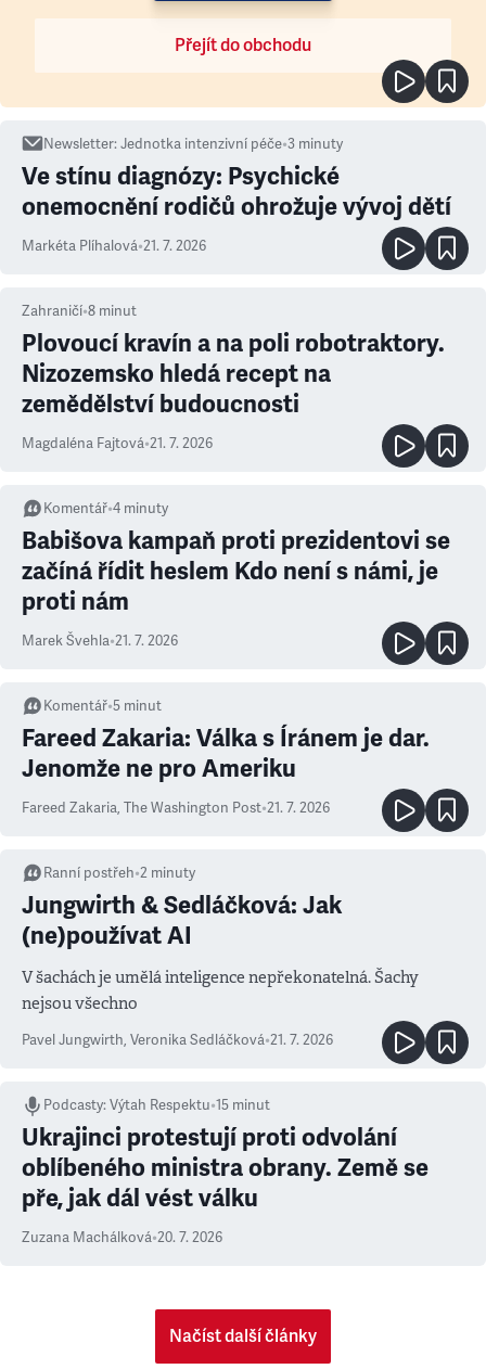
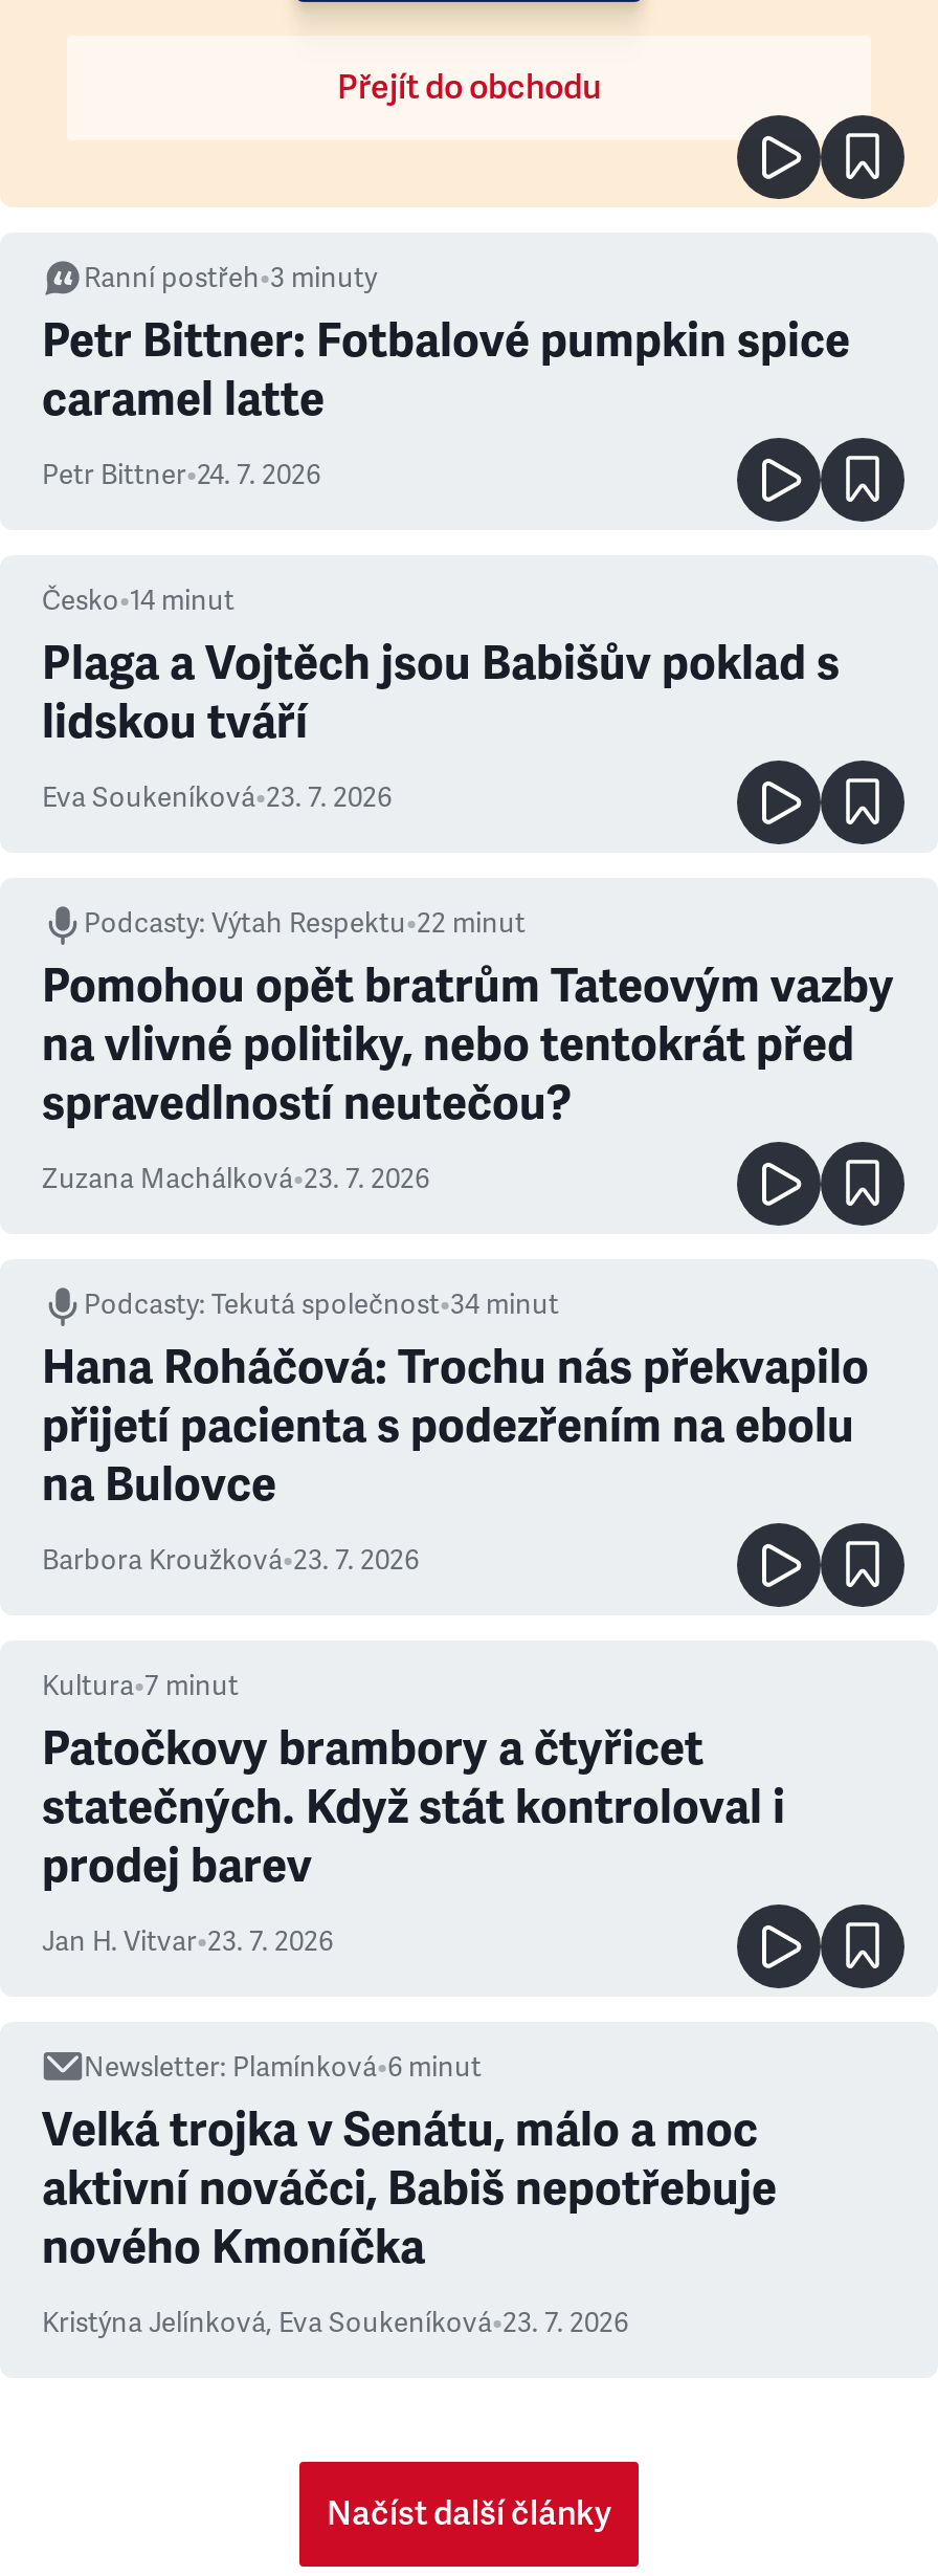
- Newsletter: Jednotka intenzivní péče•3 minuty
- Ve stínu diagnózy: Psychické
- onemocnění rodičů ohrožuje vývoj dětí
- Markéta Plíhalová•21. 7. 2026
+ Ranní postřeh•3 minuty
+ Petr Bittner: Fotbalové pumpkin spice
+ caramel latte
+ Petr Bittner•24. 7. 2026

- Zahraničí•8 minut
- Plovoucí kravín a na poli robotraktory.
- Nizozemsko hledá recept na
- zemědělství budoucnosti
- Magdaléna Fajtová•21. 7. 2026
+ Česko•14 minut
+ Plaga a Vojtěch jsou Babišův poklad s
+ lidskou tváří
+ Eva Soukeníková•23. 7. 2026

moved up: [image]

- Komentář•4 minuty
- Babišova kampaň proti prezidentovi se
- začíná řídit heslem Kdo není s námi, je
- proti nám
- Marek Švehla•21. 7. 2026
+ Podcasty: Výtah Respektu•22 minut
+ Pomohou opět bratrům Tateovým vazby
+ na vlivné politiky, nebo tentokrát před
+ spravedlností neutečou?
+ Zuzana Machálková•23. 7. 2026

moved up: [image]

- Komentář•5 minut
- Fareed Zakaria: Válka s Íránem je dar.
- Jenomže ne pro Ameriku
- Fareed Zakaria, The Washington Post•21. 7. 2026
+ Podcasty: Tekutá společnost•34 minut
+ Hana Roháčová: Trochu nás překvapilo
+ přijetí pacienta s podezřením na ebolu
+ na Bulovce
+ Barbora Kroužková•23. 7. 2026

- Ranní postřeh•2 minuty
- Jungwirth & Sedláčková: Jak
- (ne)používat AI
- V šachách je umělá inteligence nepřekonatelná. Šachy
- nejsou všechno
- Pavel Jungwirth, Veronika Sedláčková•21. 7. 2026
+ Kultura•7 minut
+ Patočkovy brambory a čtyřicet
+ statečných. Když stát kontroloval i
+ prodej barev
+ Jan H. Vitvar•23. 7. 2026

- Podcasty: Výtah Respektu•15 minut
- Ukrajinci protestují proti odvolání
- oblíbeného ministra obrany. Země se
- pře, jak dál vést válku
- Zuzana Machálková•20. 7. 2026
+ Newsletter: Plamínková•6 minut
+ Velká trojka v Senátu, málo a moc
+ aktivní nováčci, Babiš nepotřebuje
+ nového Kmoníčka
+ Kristýna Jelínková, Eva Soukeníková•23. 7. 2026
